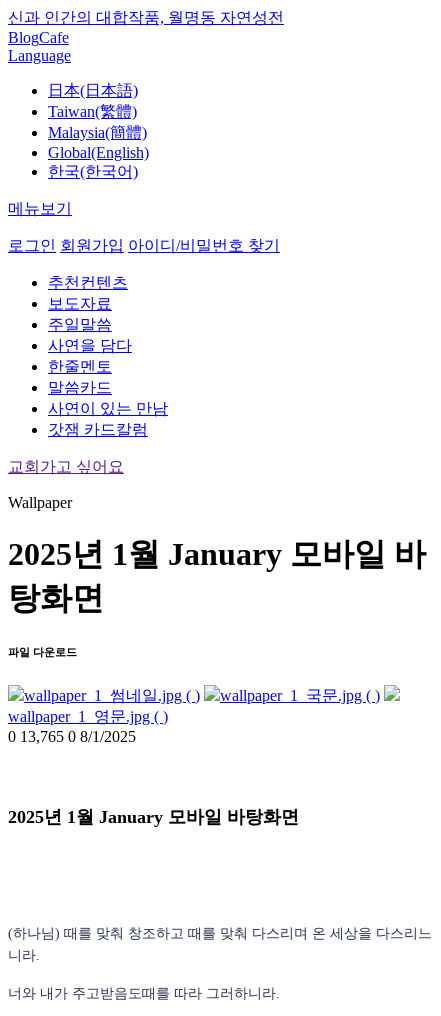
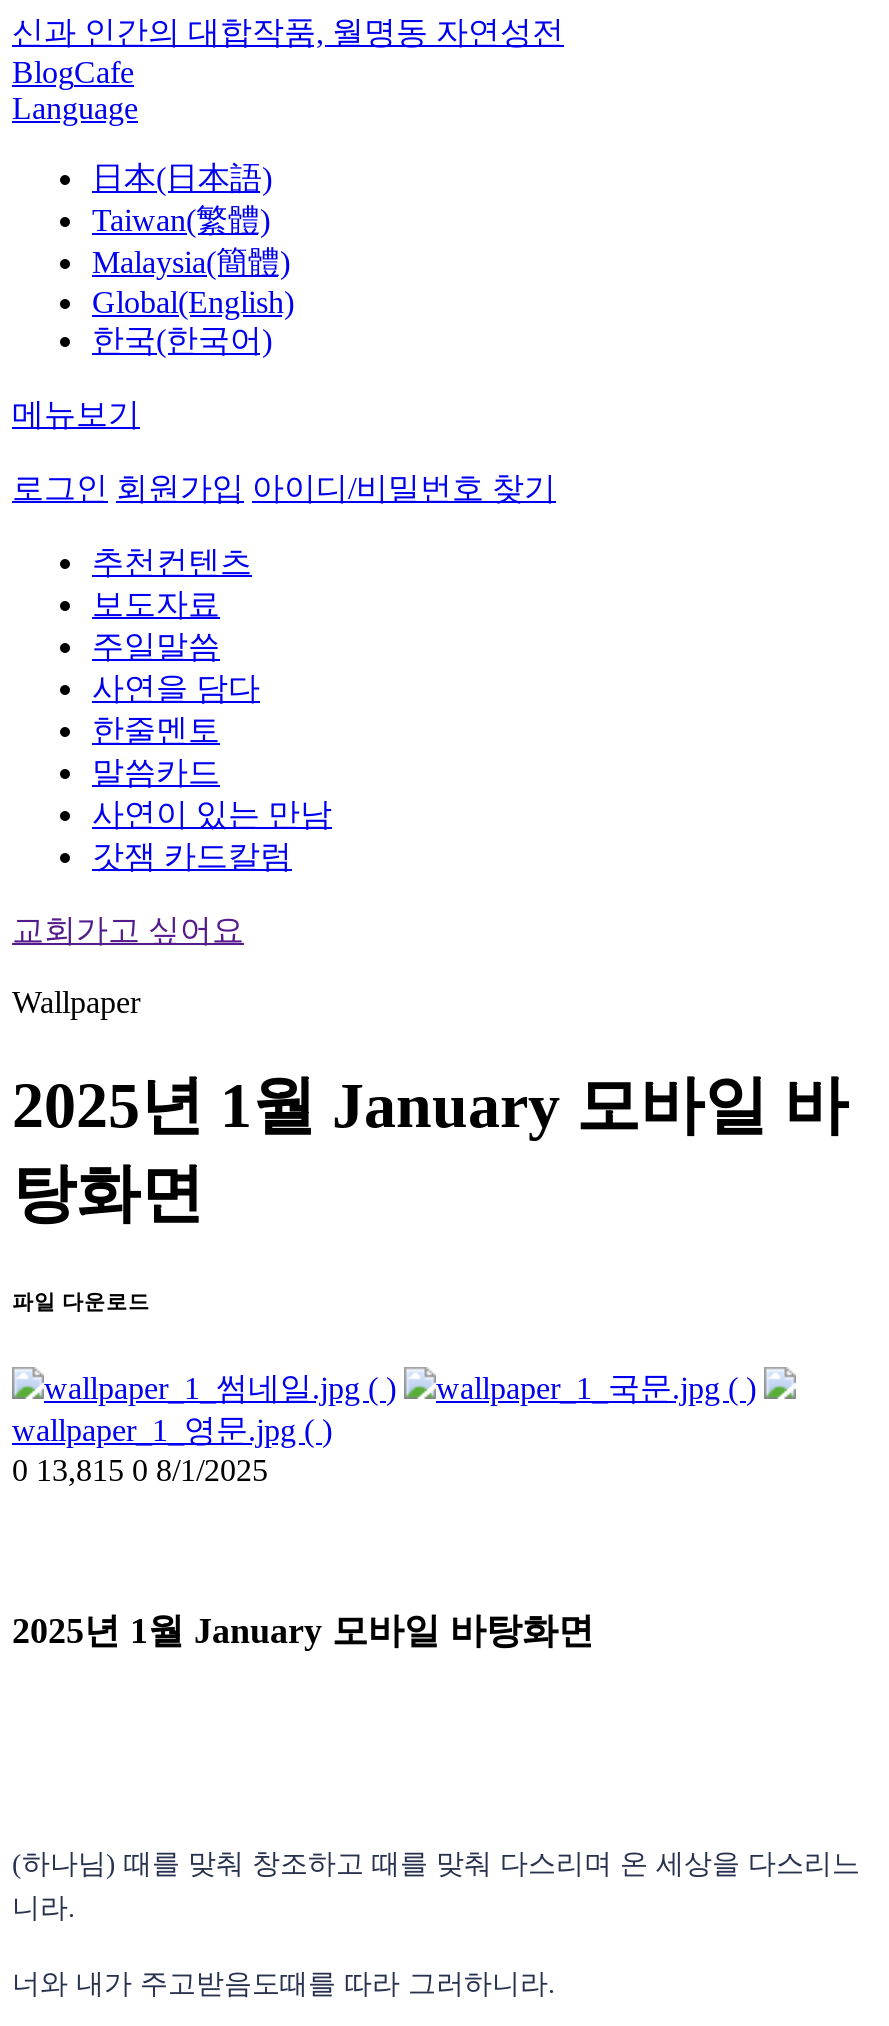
- 0 13,765 0 8/1/2025
+ 0 13,815 0 8/1/2025
